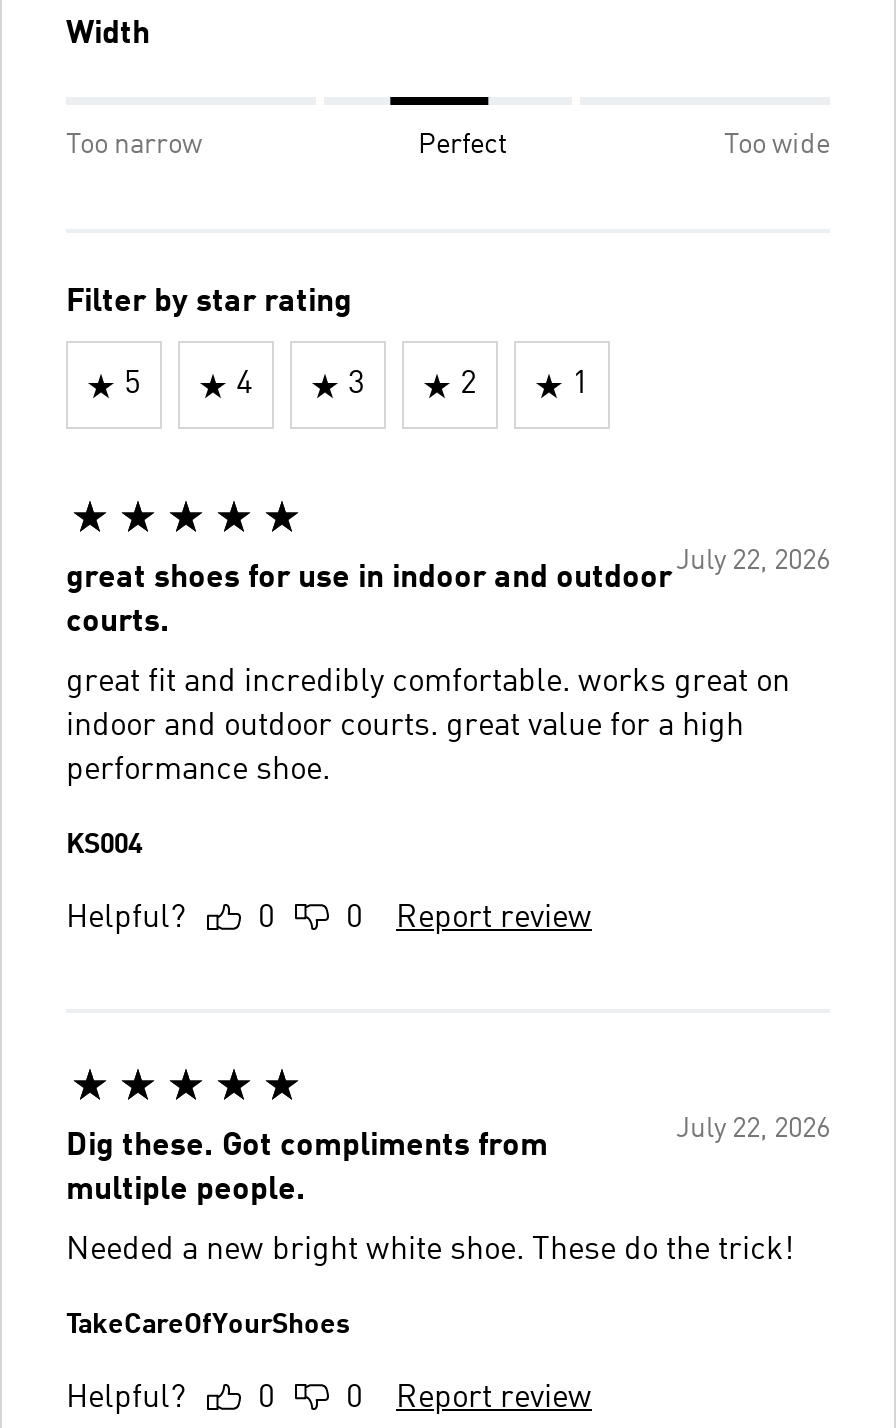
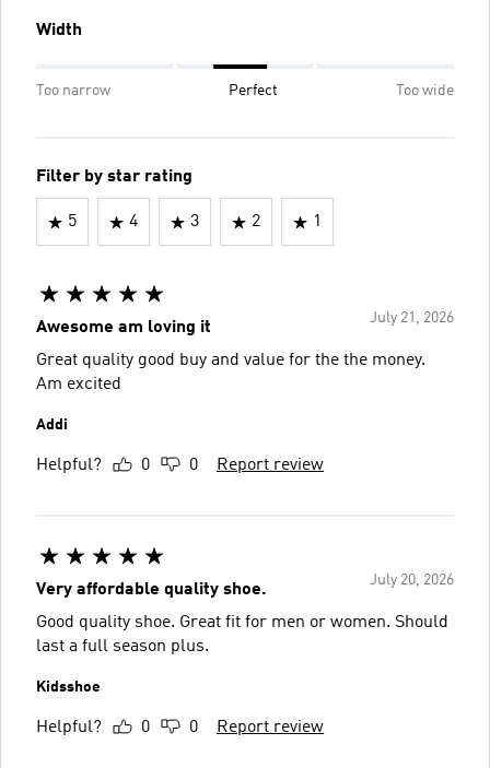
- July 22, 2026
- great shoes for use in indoor and outdoor
- courts.
+ July 21, 2026
+ Awesome am loving it

- great fit and incredibly comfortable. works great on
- indoor and outdoor courts. great value for a high
- performance shoe.
+ Great quality good buy and value for the the money.
+ Am excited

- KS004
+ Addi

- July 22, 2026
- Dig these. Got compliments from
- multiple people.
+ July 20, 2026
+ Very affordable quality shoe.

- Needed a new bright white shoe. These do the trick!
+ Good quality shoe. Great fit for men or women. Should
+ last a full season plus.

- TakeCareOfYourShoes
+ Kidsshoe
